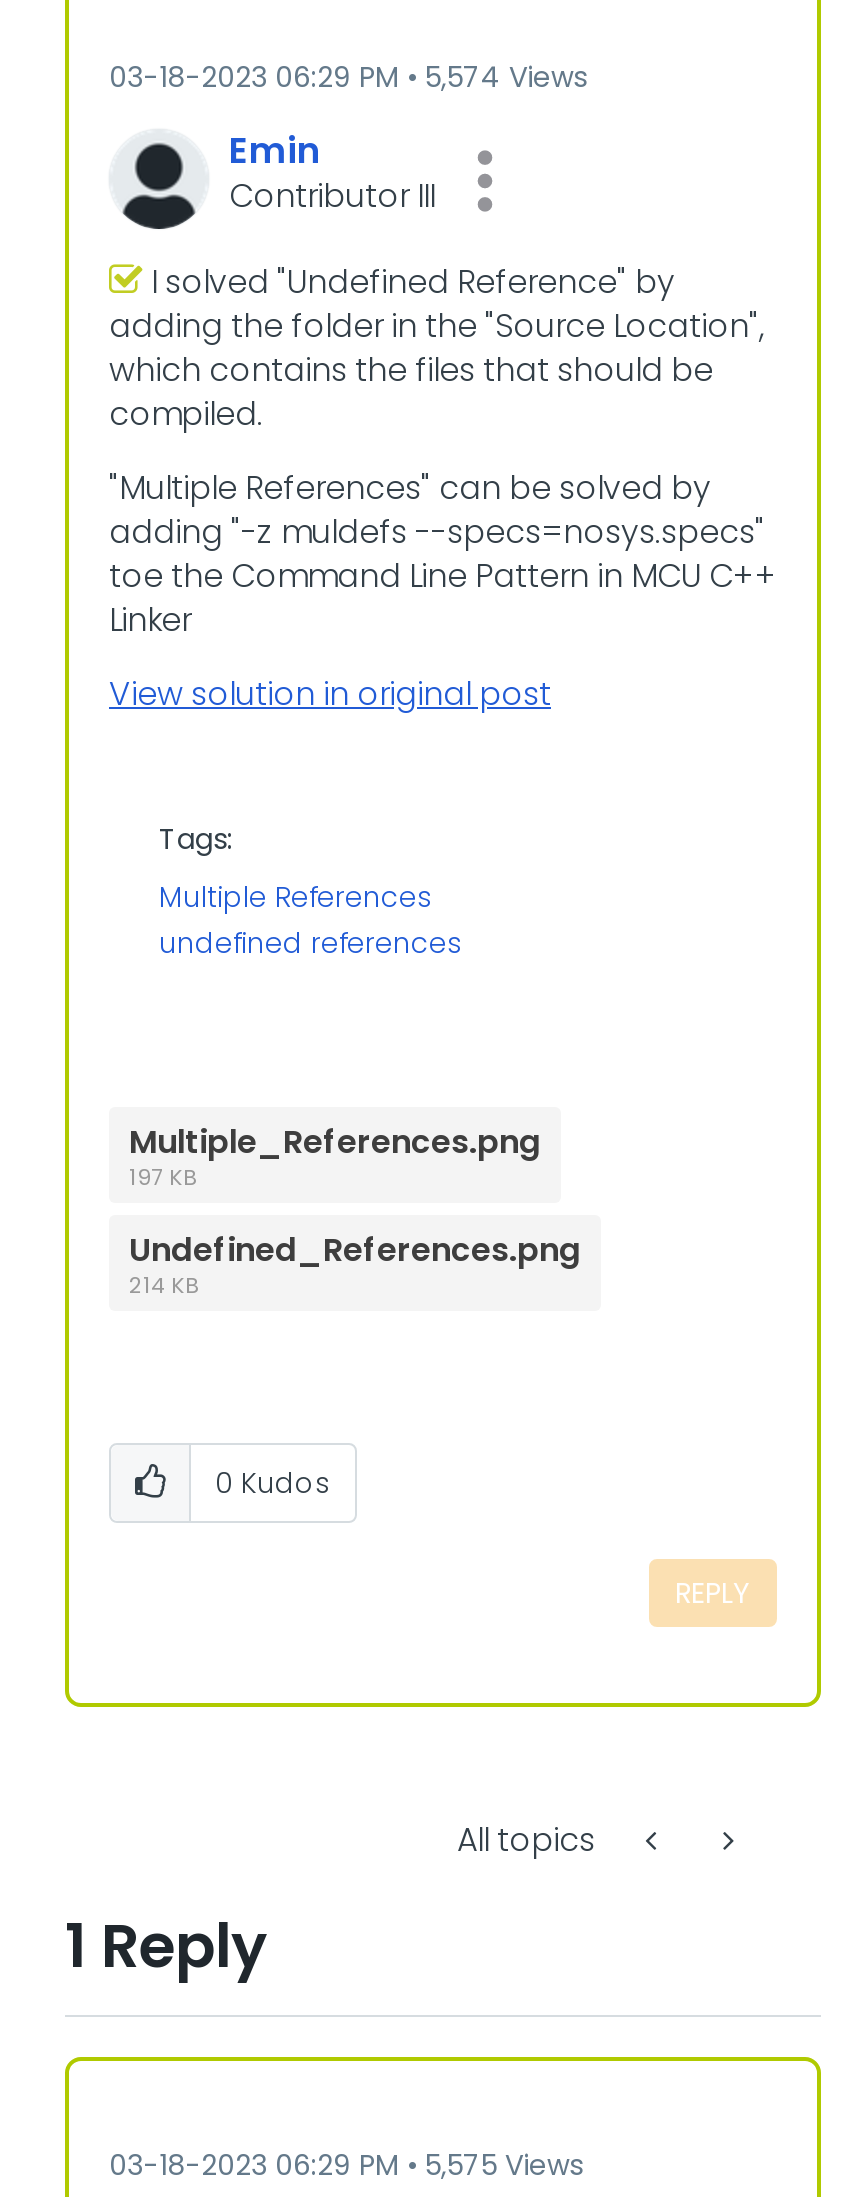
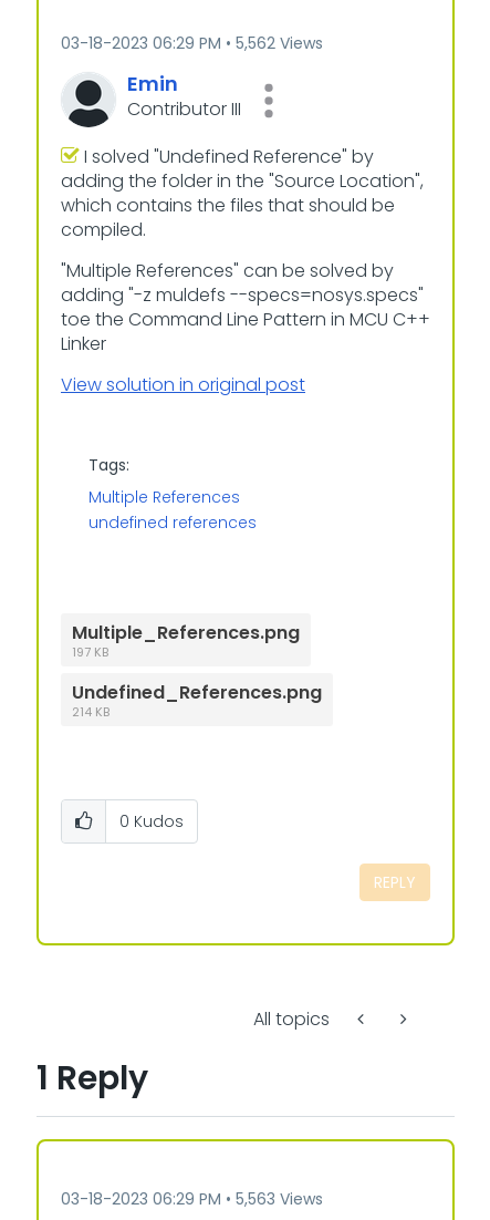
- 03-18-2023 06:29 PM 5,574 Views
+ 03-18-2023 06:29 PM 5,562 Views

- 03-18-2023 06:29 PM 5,575 Views
+ 03-18-2023 06:29 PM 5,563 Views
